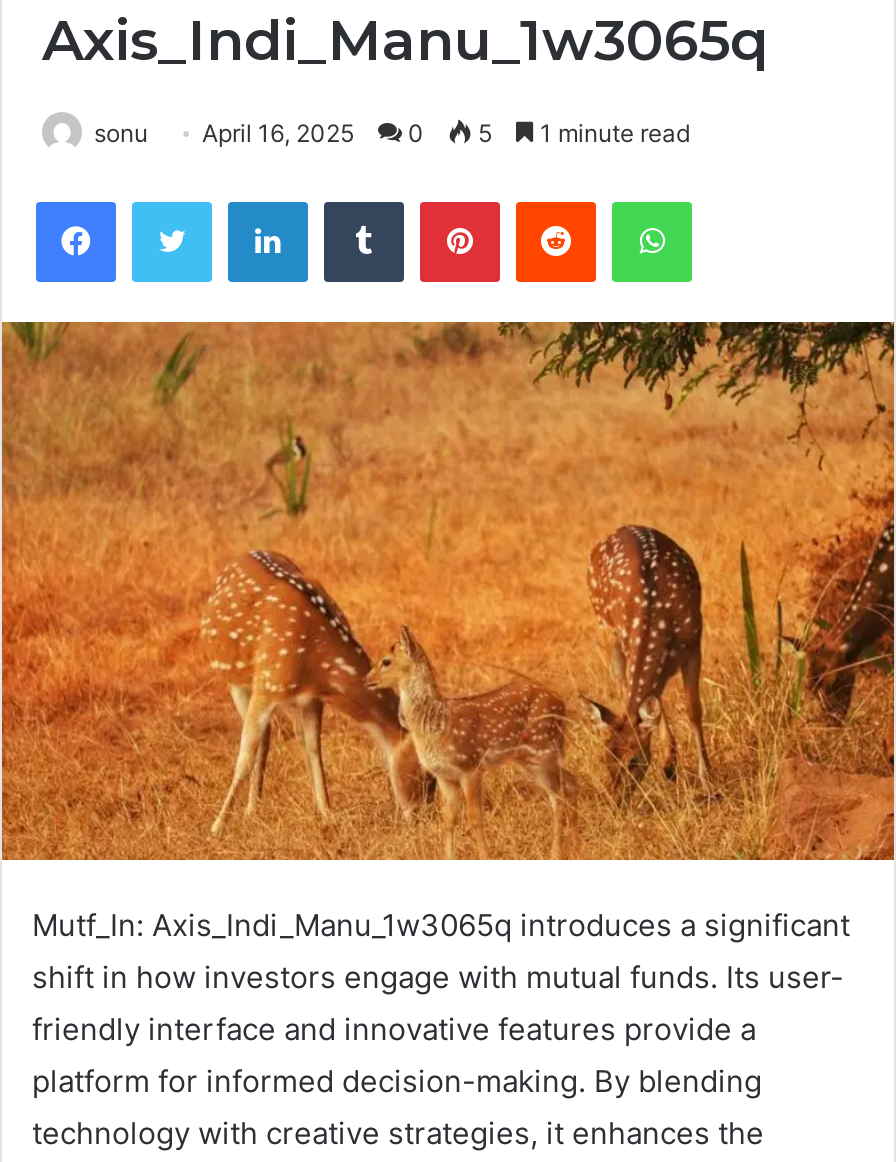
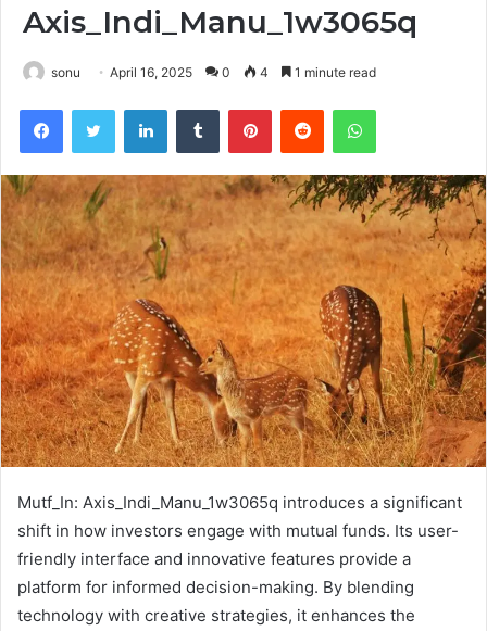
- sonu April 16, 2025 0 5 1 minute read
+ sonu April 16, 2025 0 4 1 minute read
